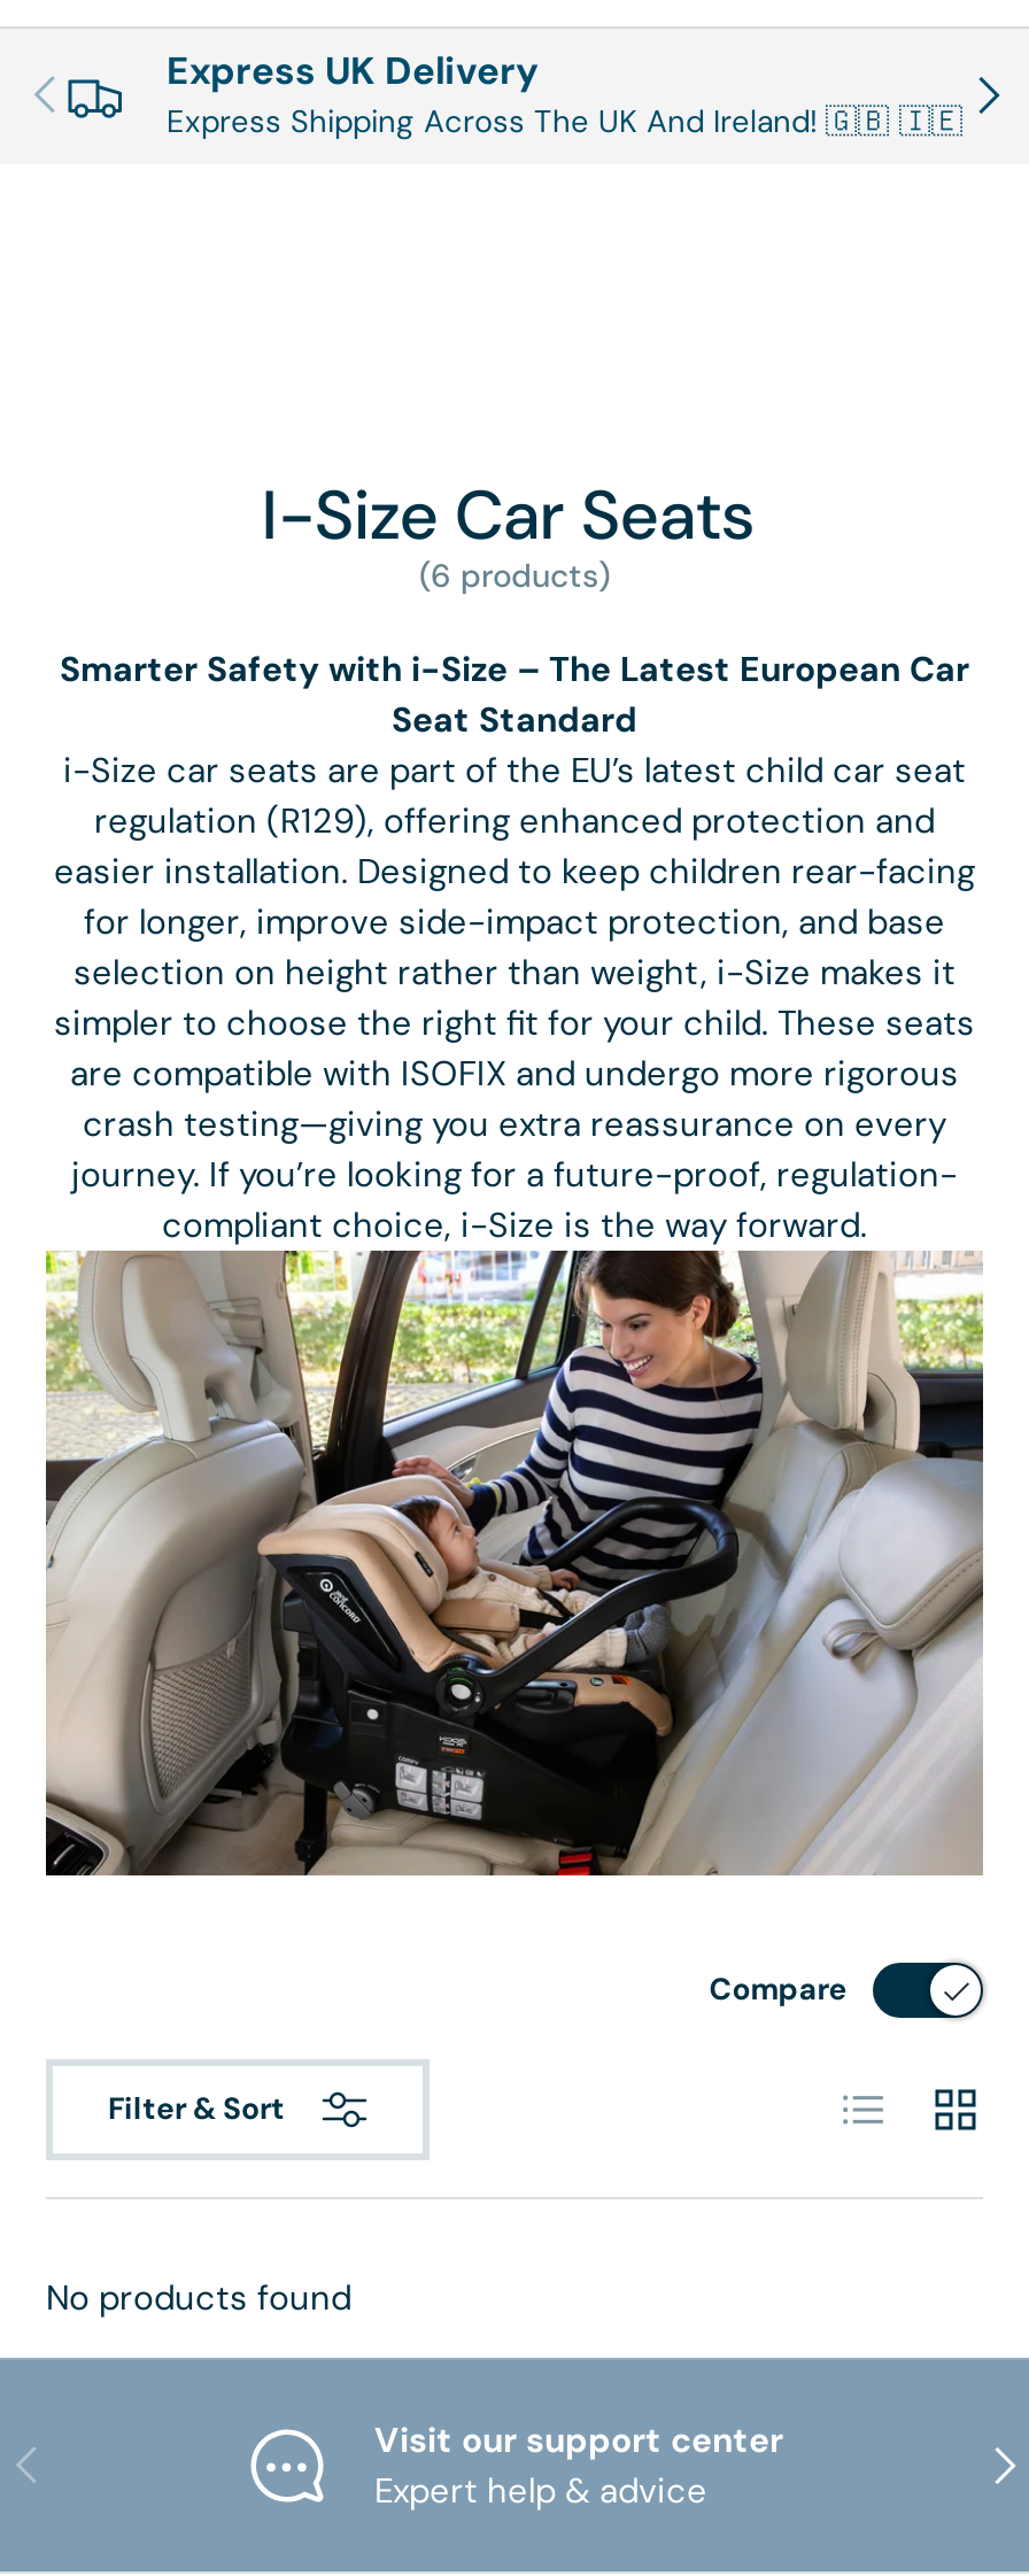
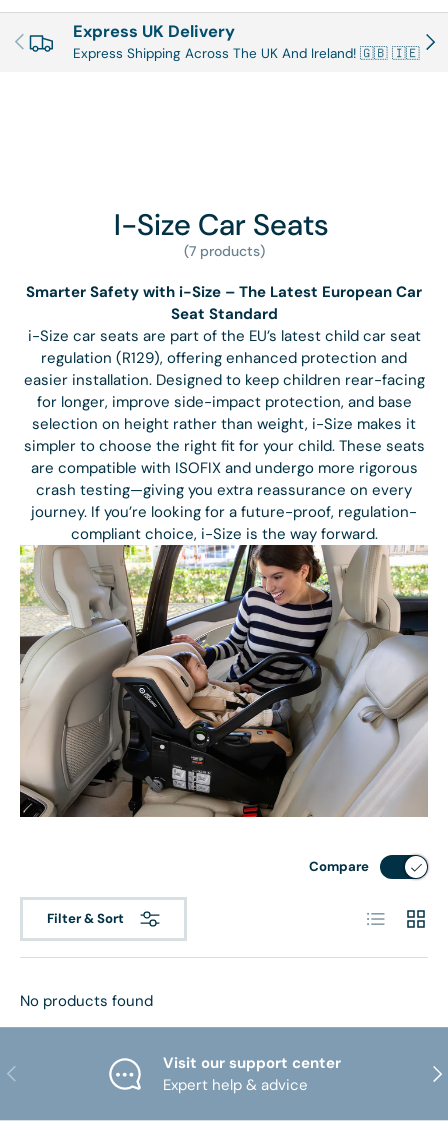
- (6 products)
+ (7 products)
